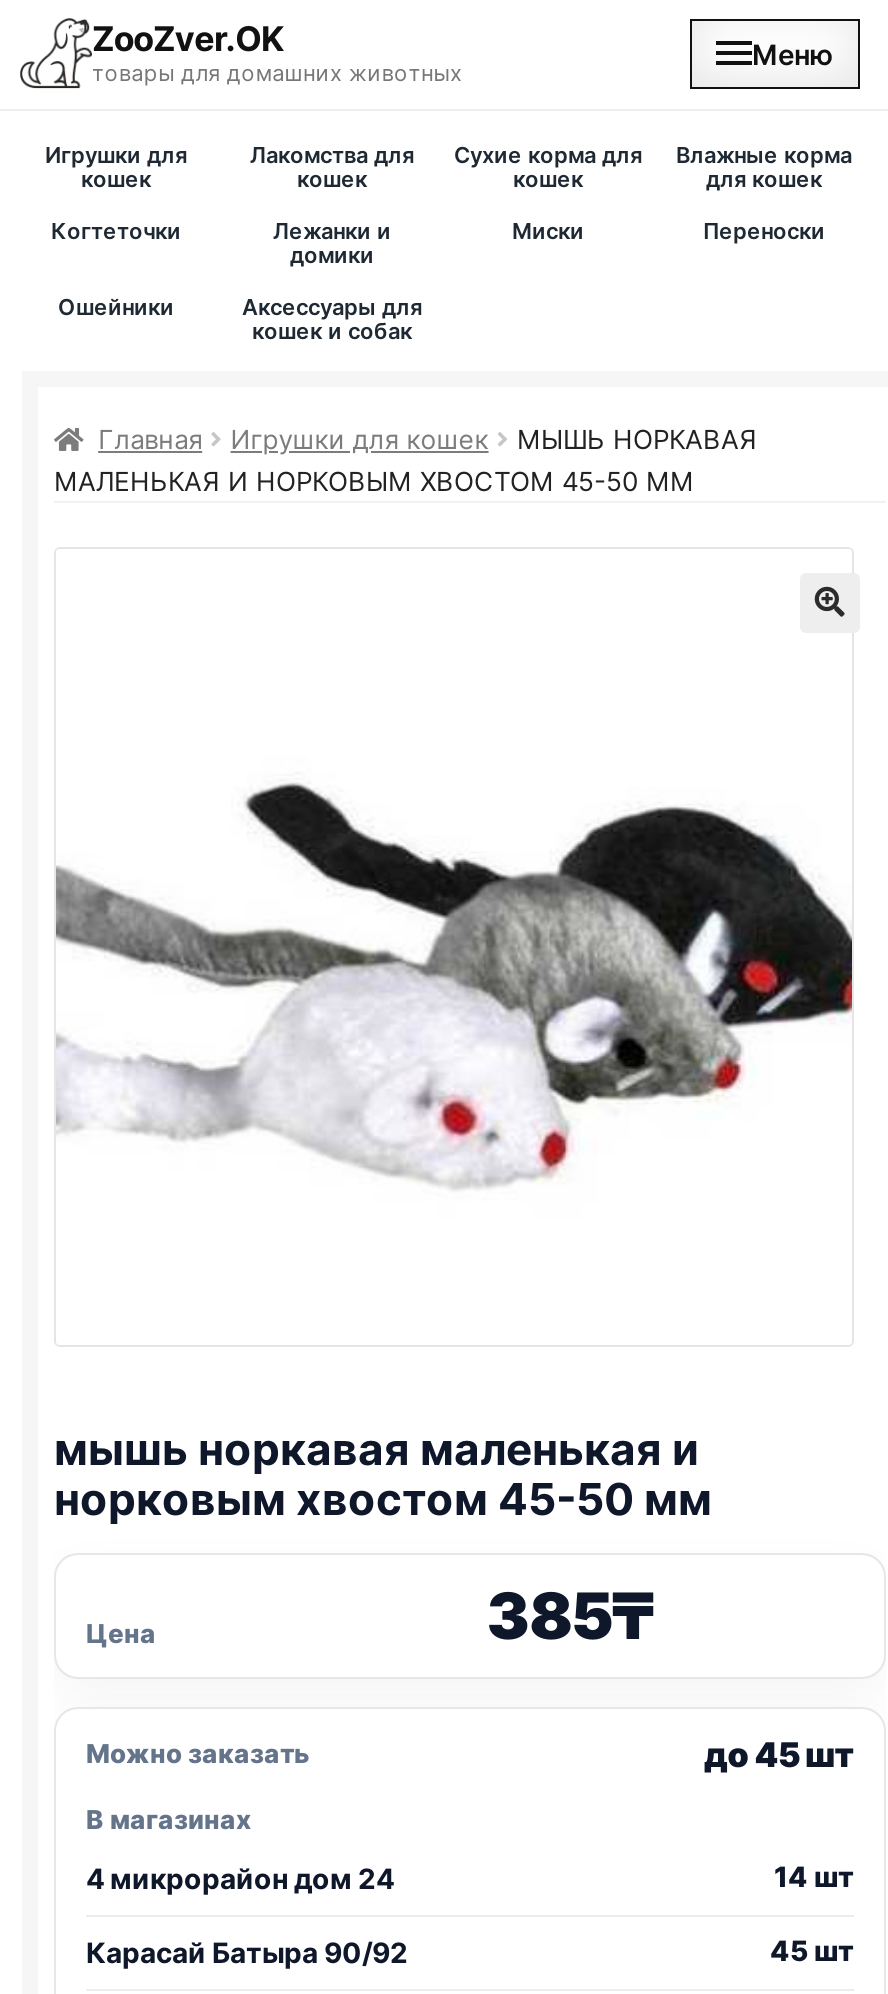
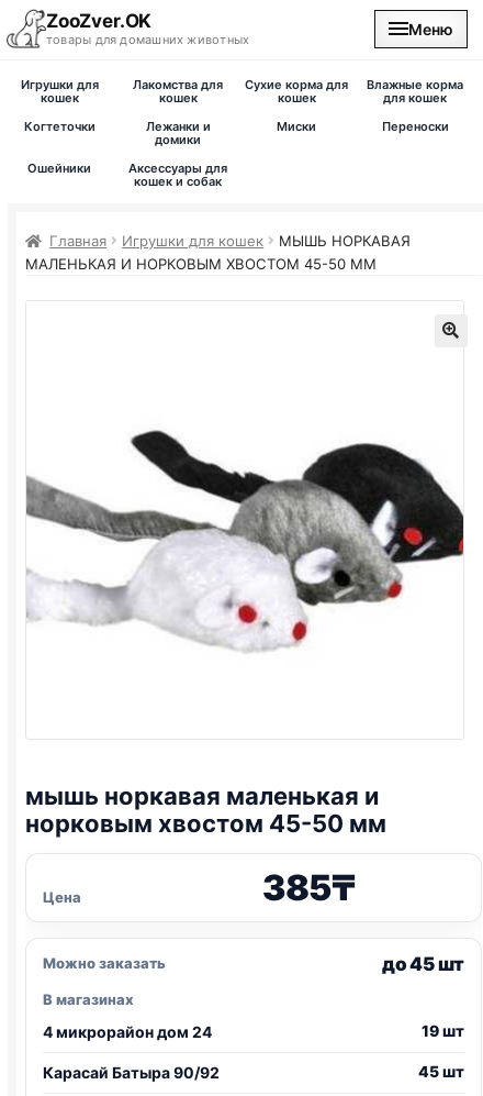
- 14 шт
+ 19 шт
